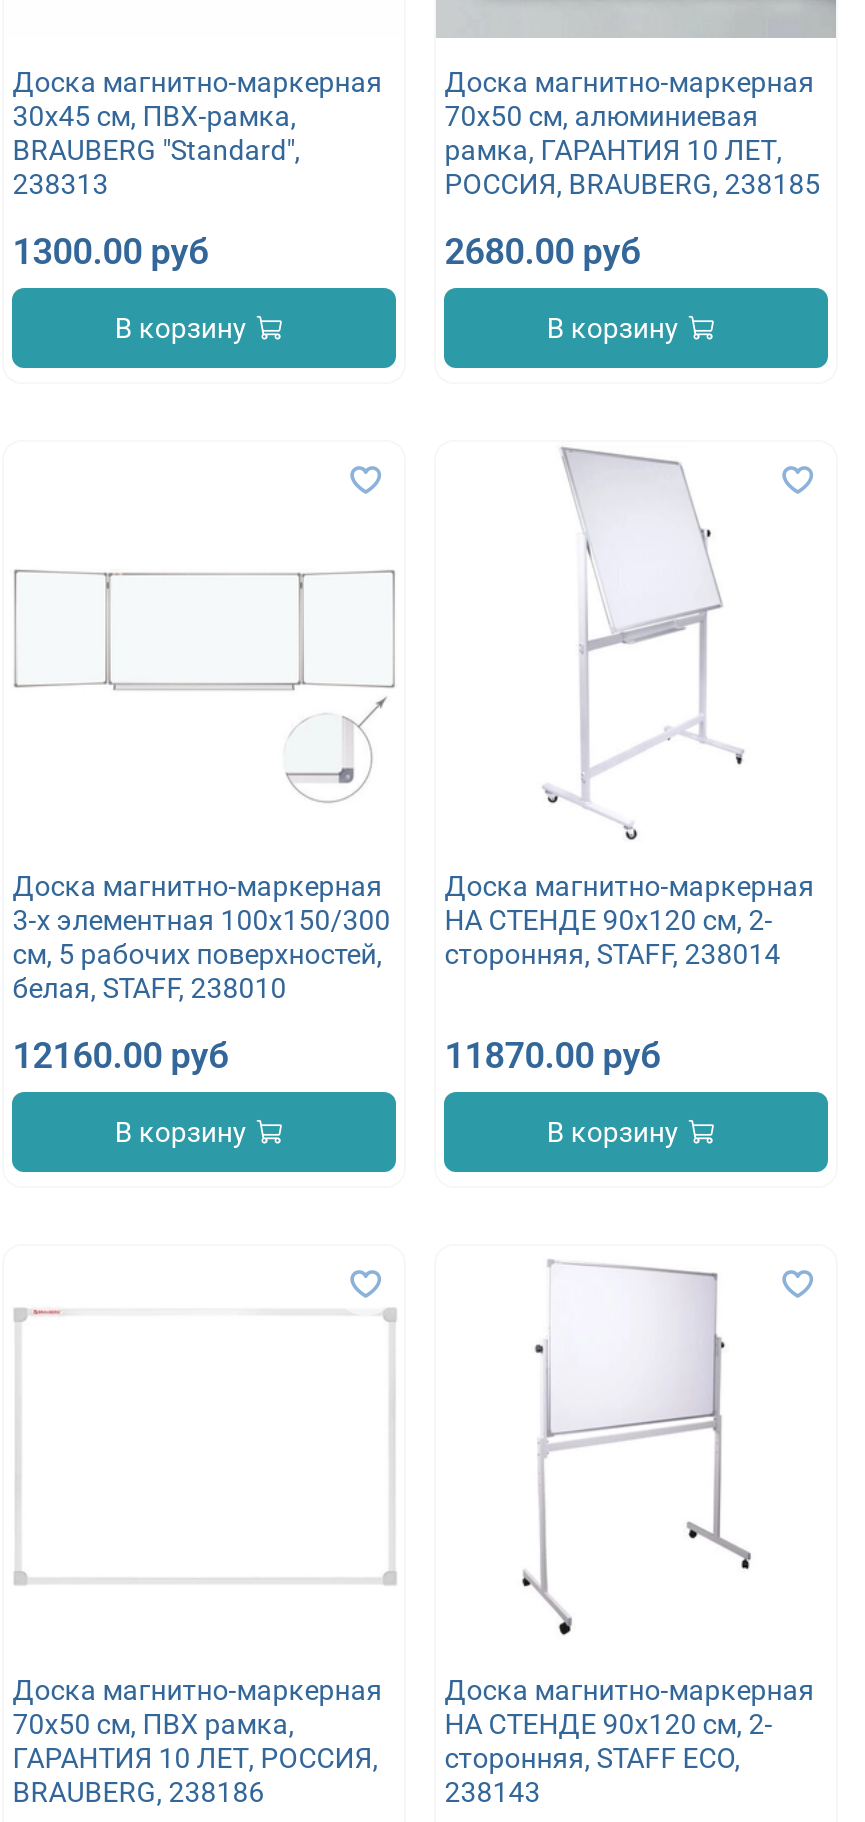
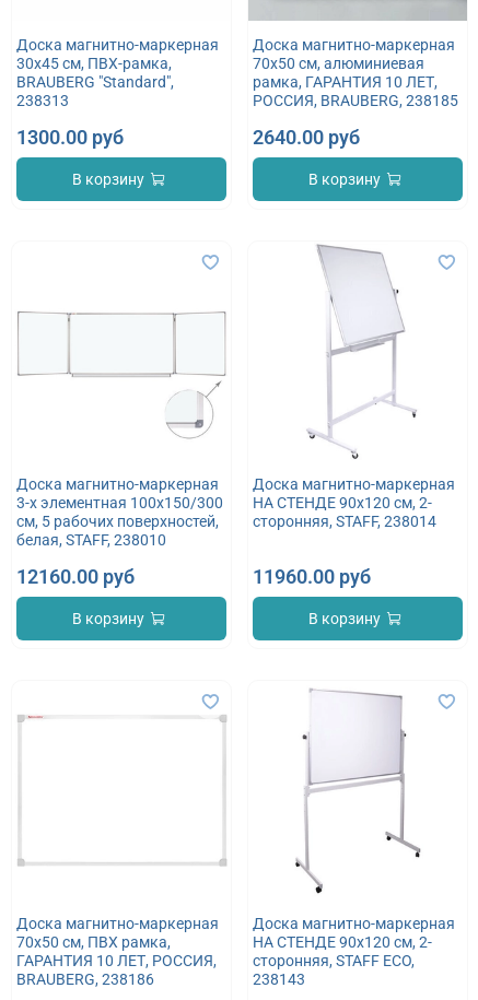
- 2680.00 руб
+ 2640.00 руб

- 11870.00 руб
+ 11960.00 руб
